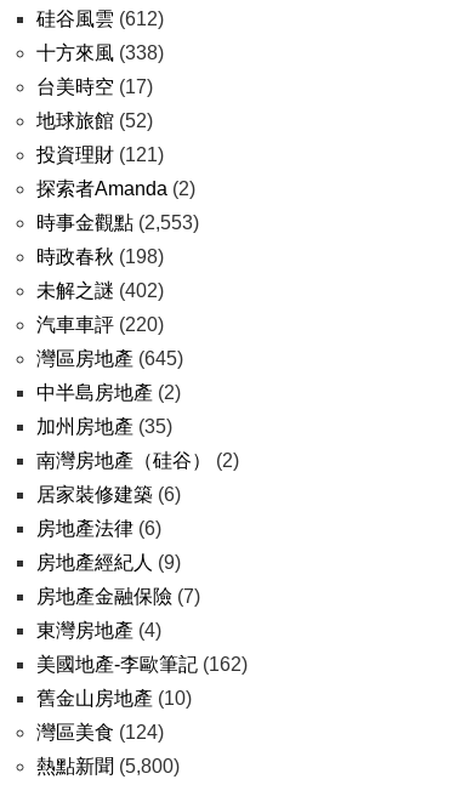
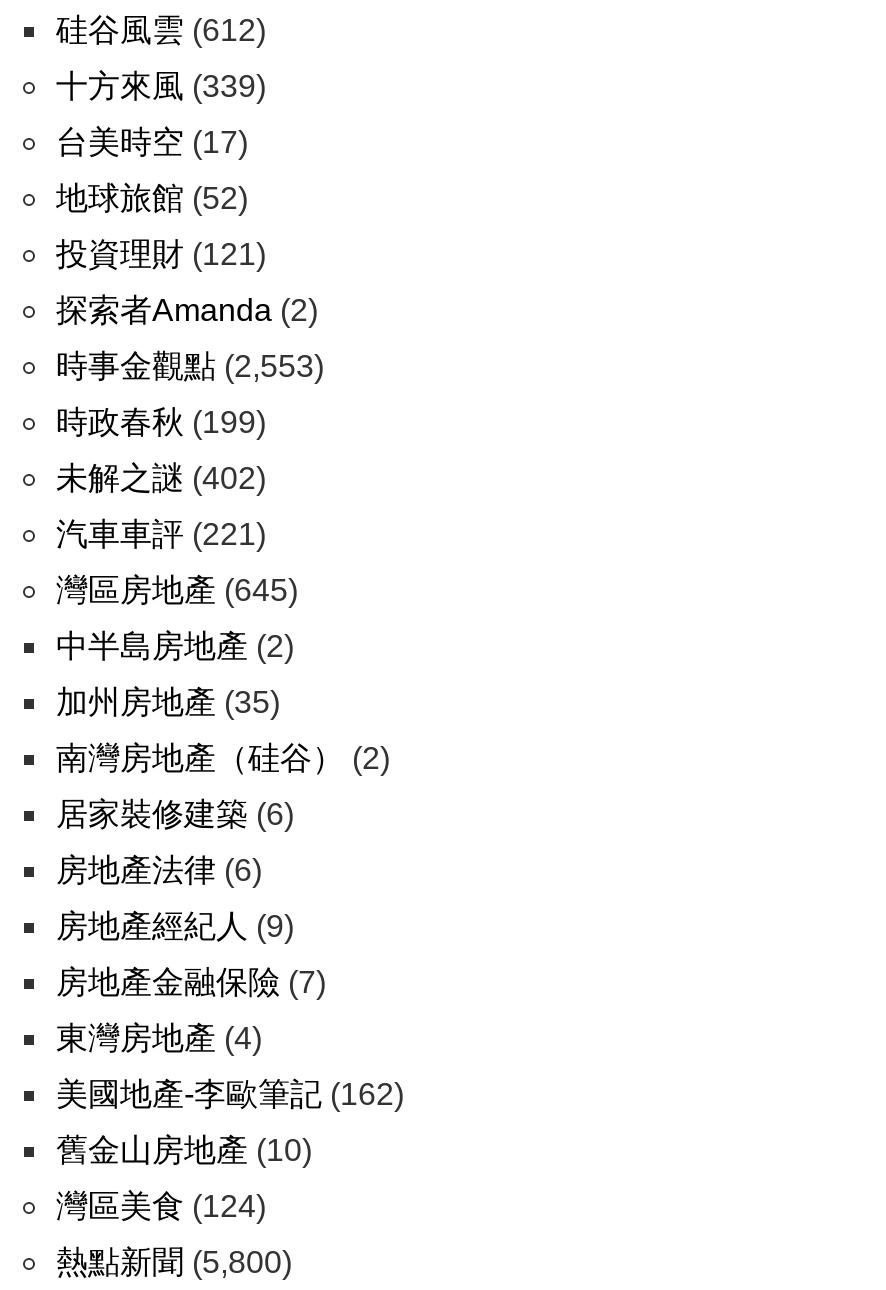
- 十方來風(338)
+ 十方來風(339)

- 時政春秋(198)
+ 時政春秋(199)

- 汽車車評(220)
+ 汽車車評(221)
